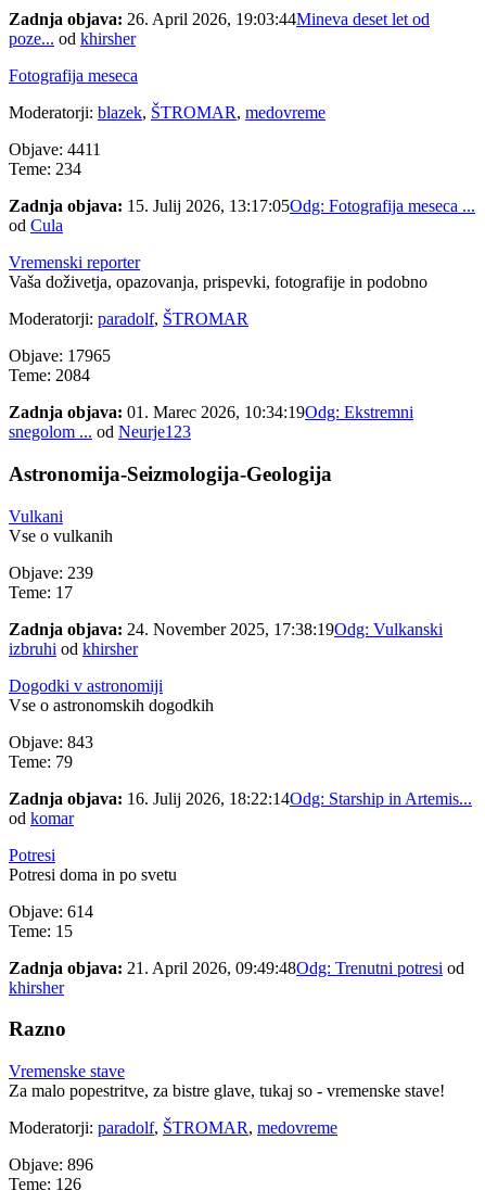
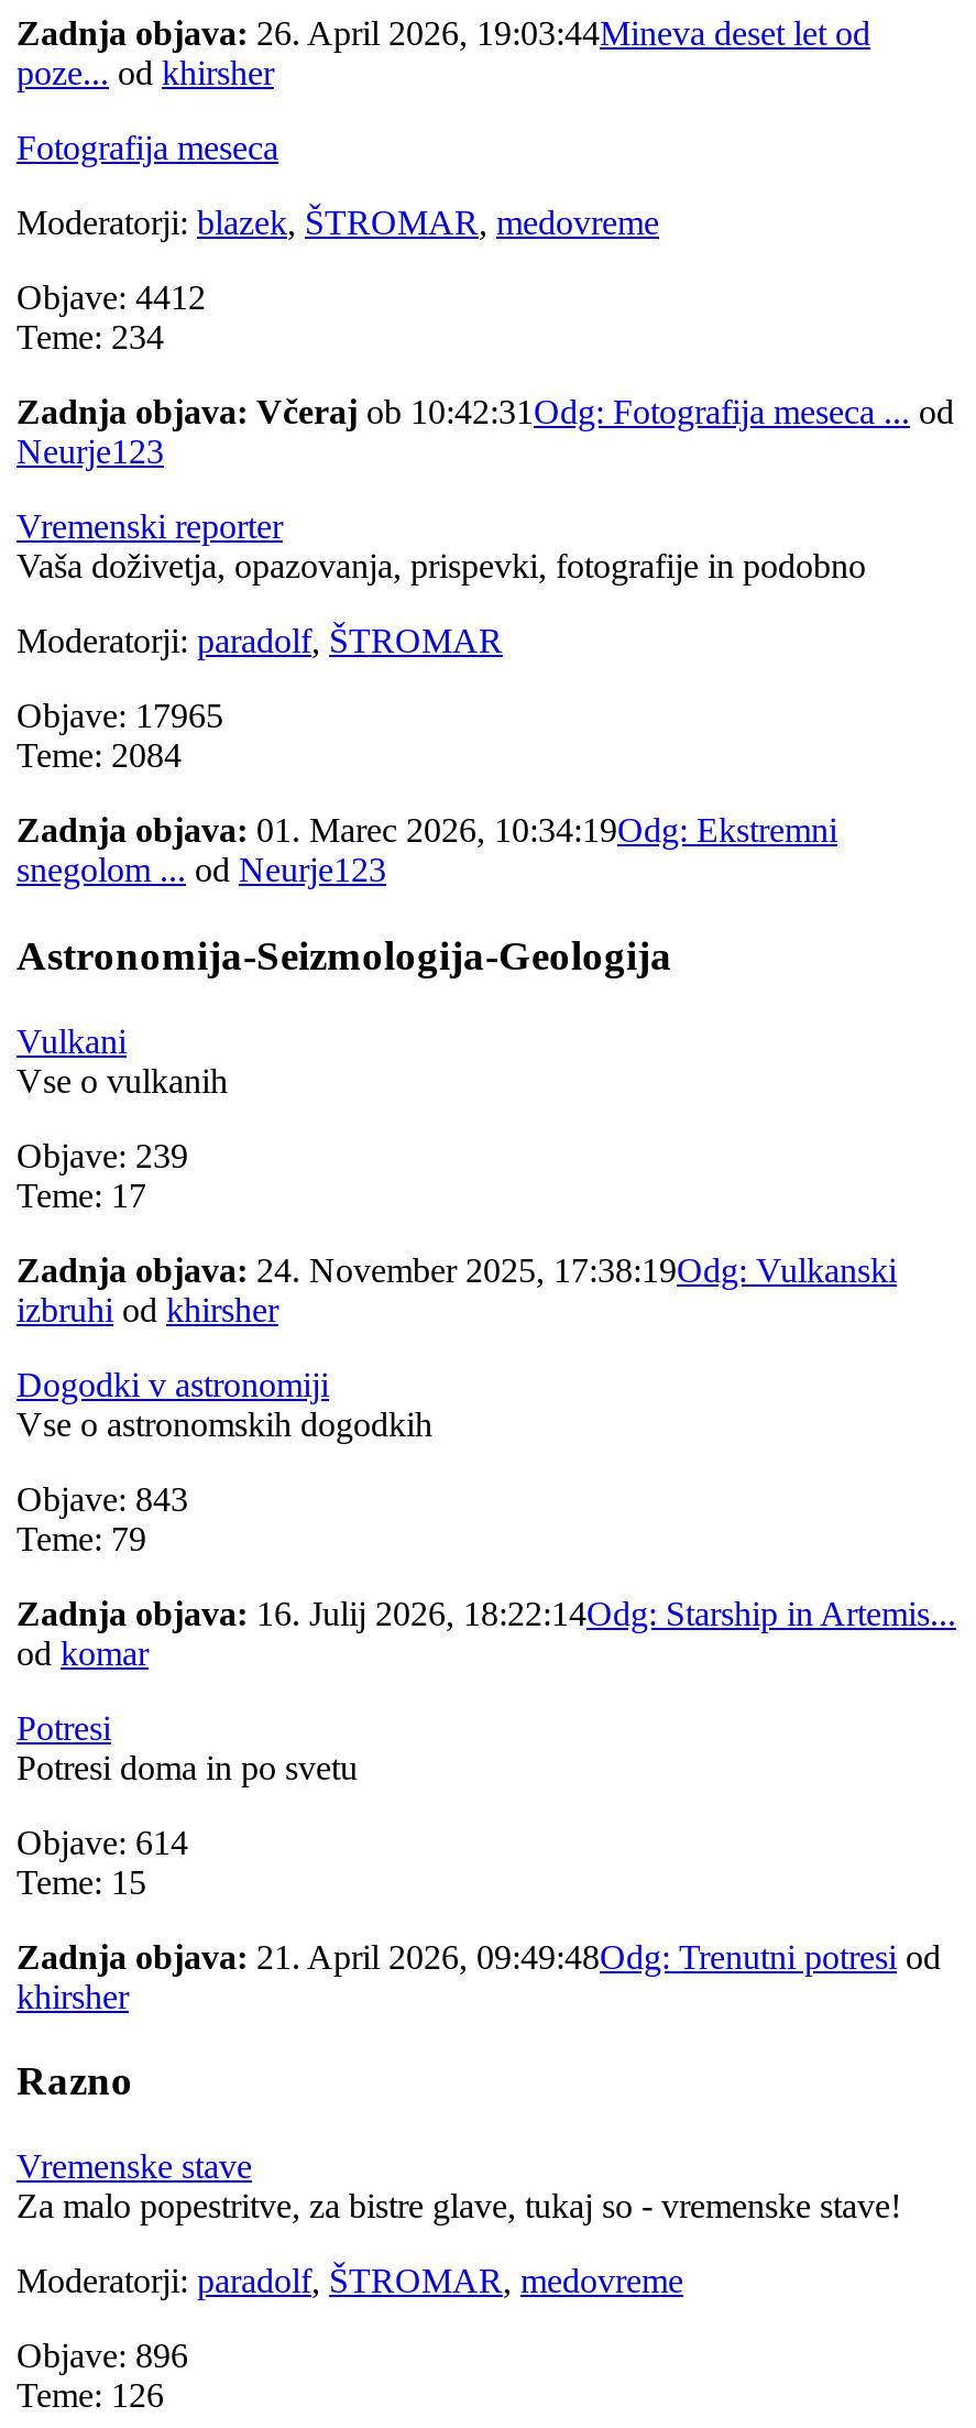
- Objave: 4411
+ Objave: 4412

- Zadnja objava: 15. Julij 2026, 13:17:05Odg: Fotografija meseca ...
- od Cula
+ Zadnja objava: Včeraj ob 10:42:31 Odg: Fotografija meseca ... od
+ Neurje123
